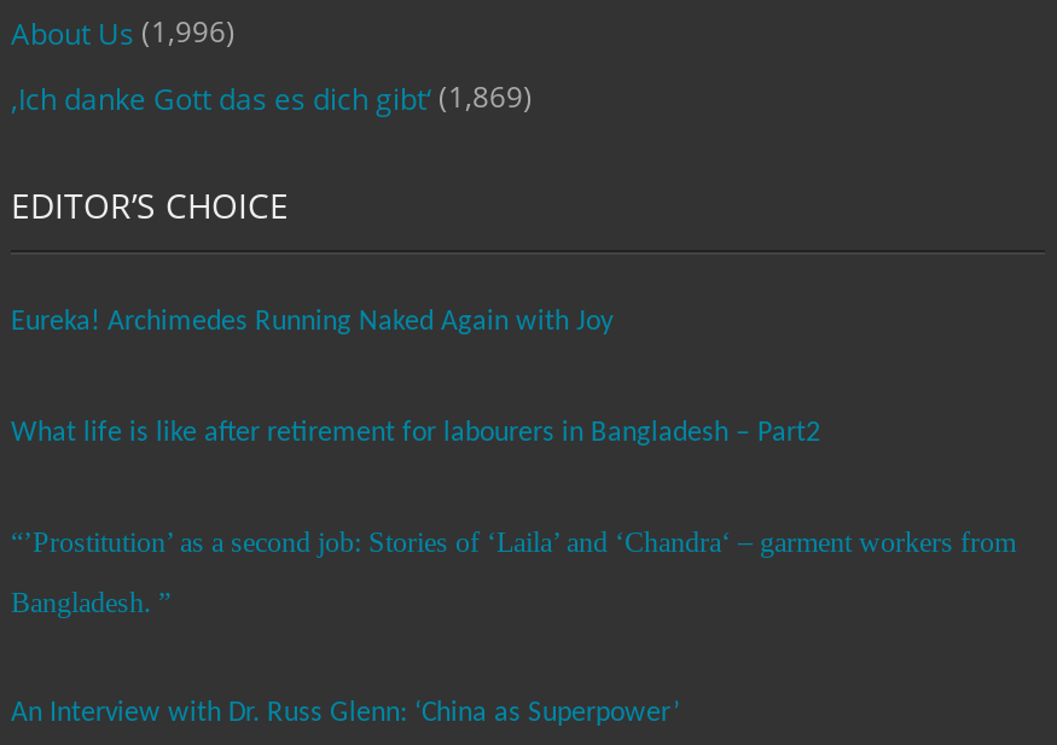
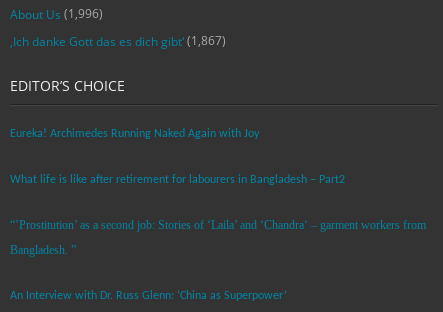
- ‚Ich danke Gott das es dich gibt‘ (1,869)
+ ‚Ich danke Gott das es dich gibt‘ (1,867)
